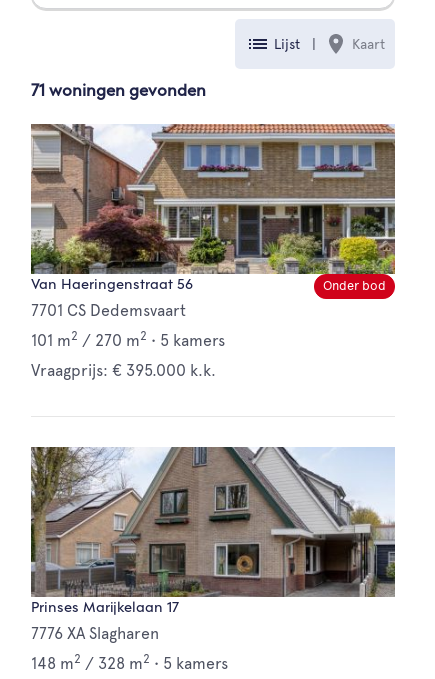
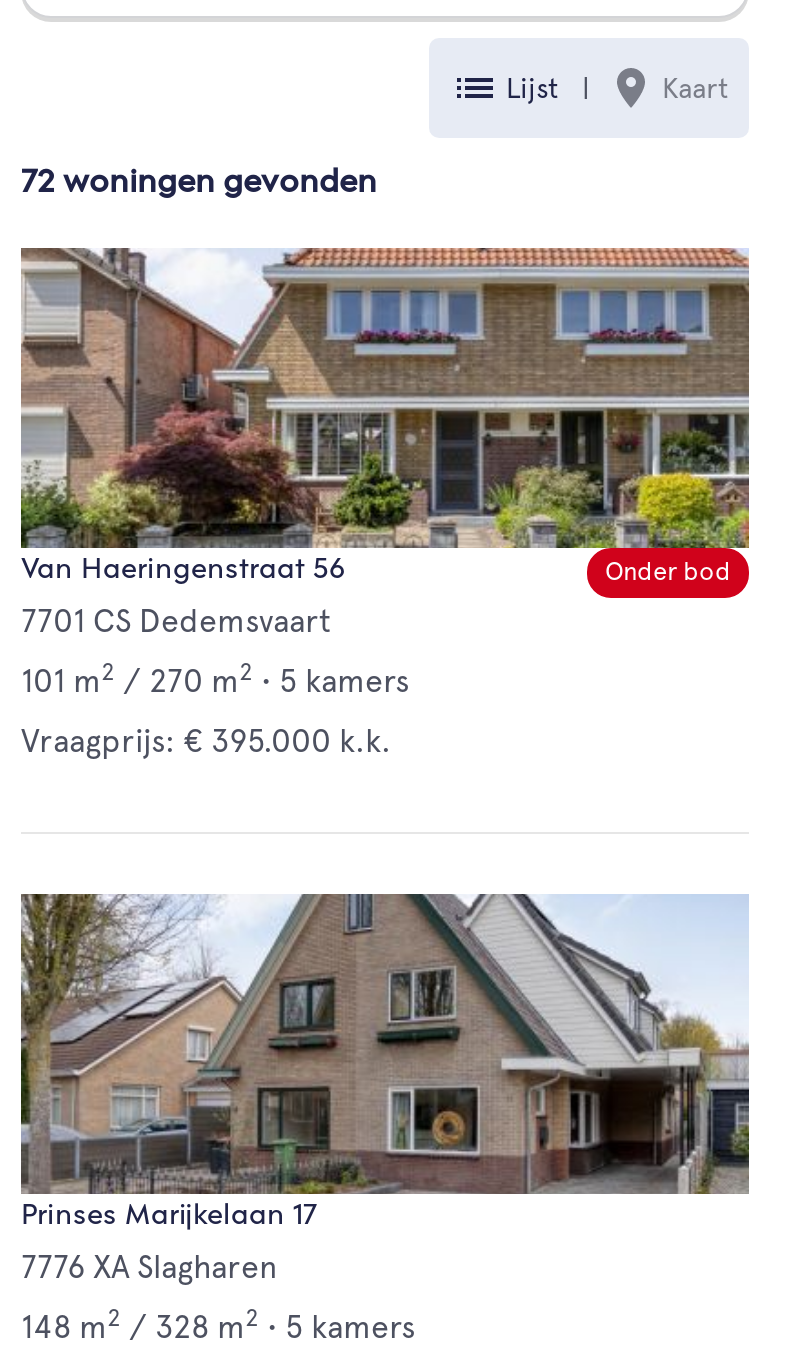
- 71 woningen gevonden
+ 72 woningen gevonden
